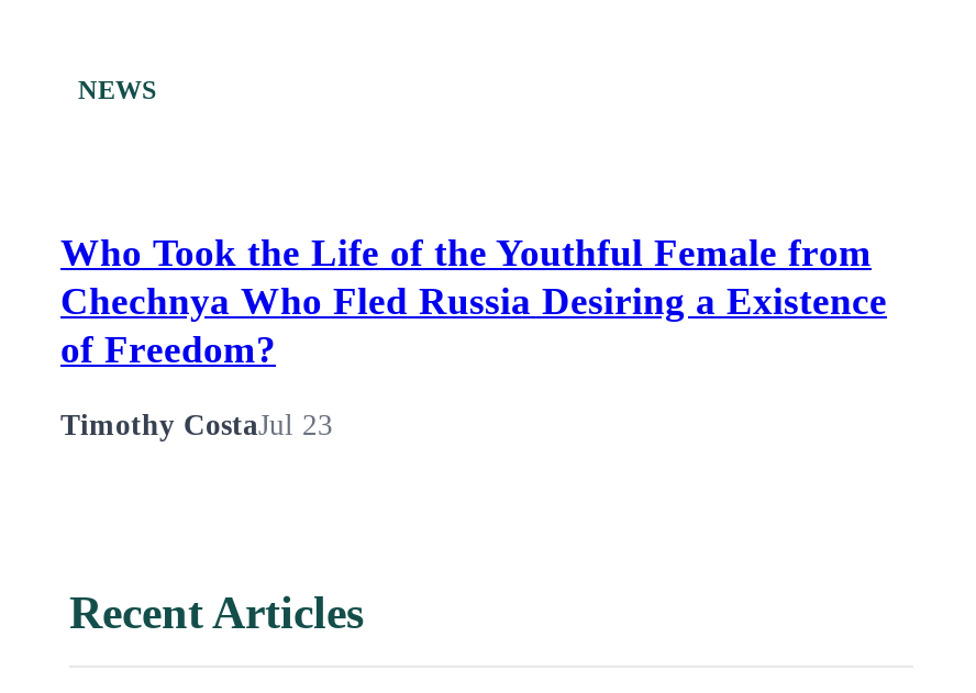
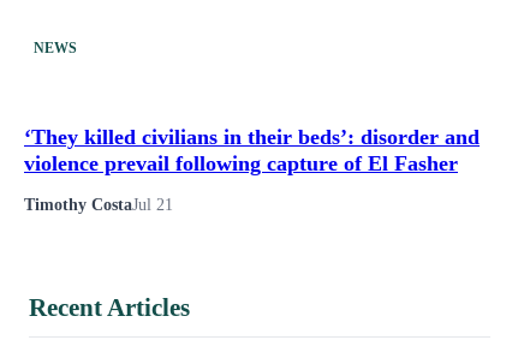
- Who Took the Life of the Youthful Female from
- Chechnya Who Fled Russia Desiring a Existence
- of Freedom?
+ ‘They killed civilians in their beds’: disorder and
+ violence prevail following capture of El Fasher

- Timothy CostaJul 23
+ Timothy CostaJul 21
